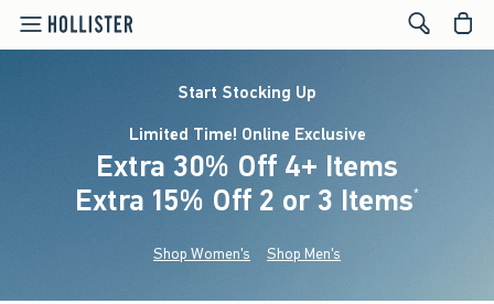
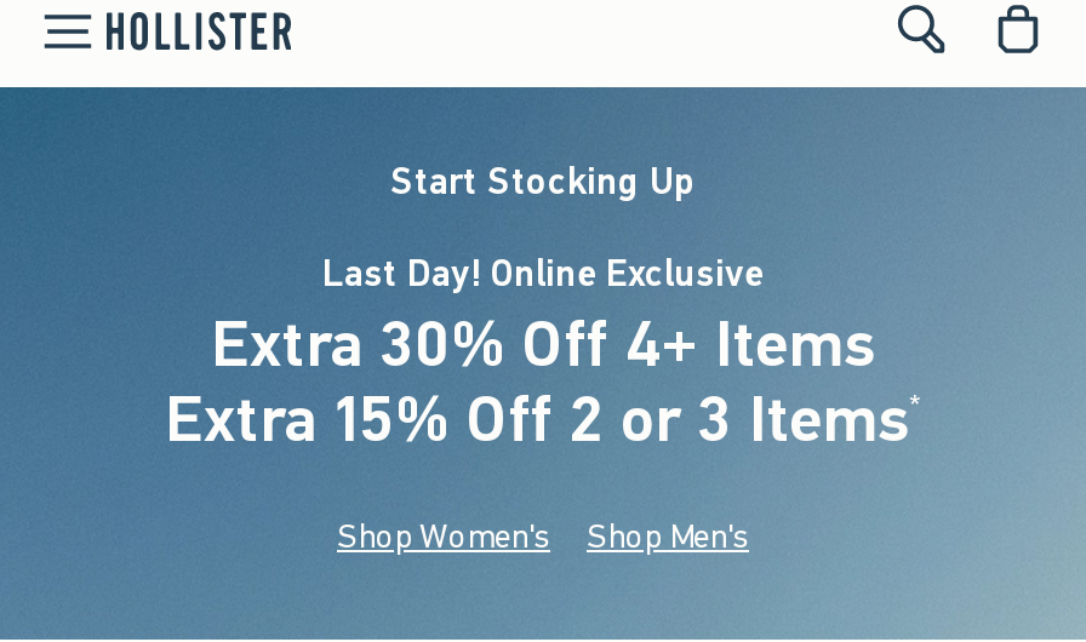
- Limited Time! Online Exclusive
+ Last Day! Online Exclusive
